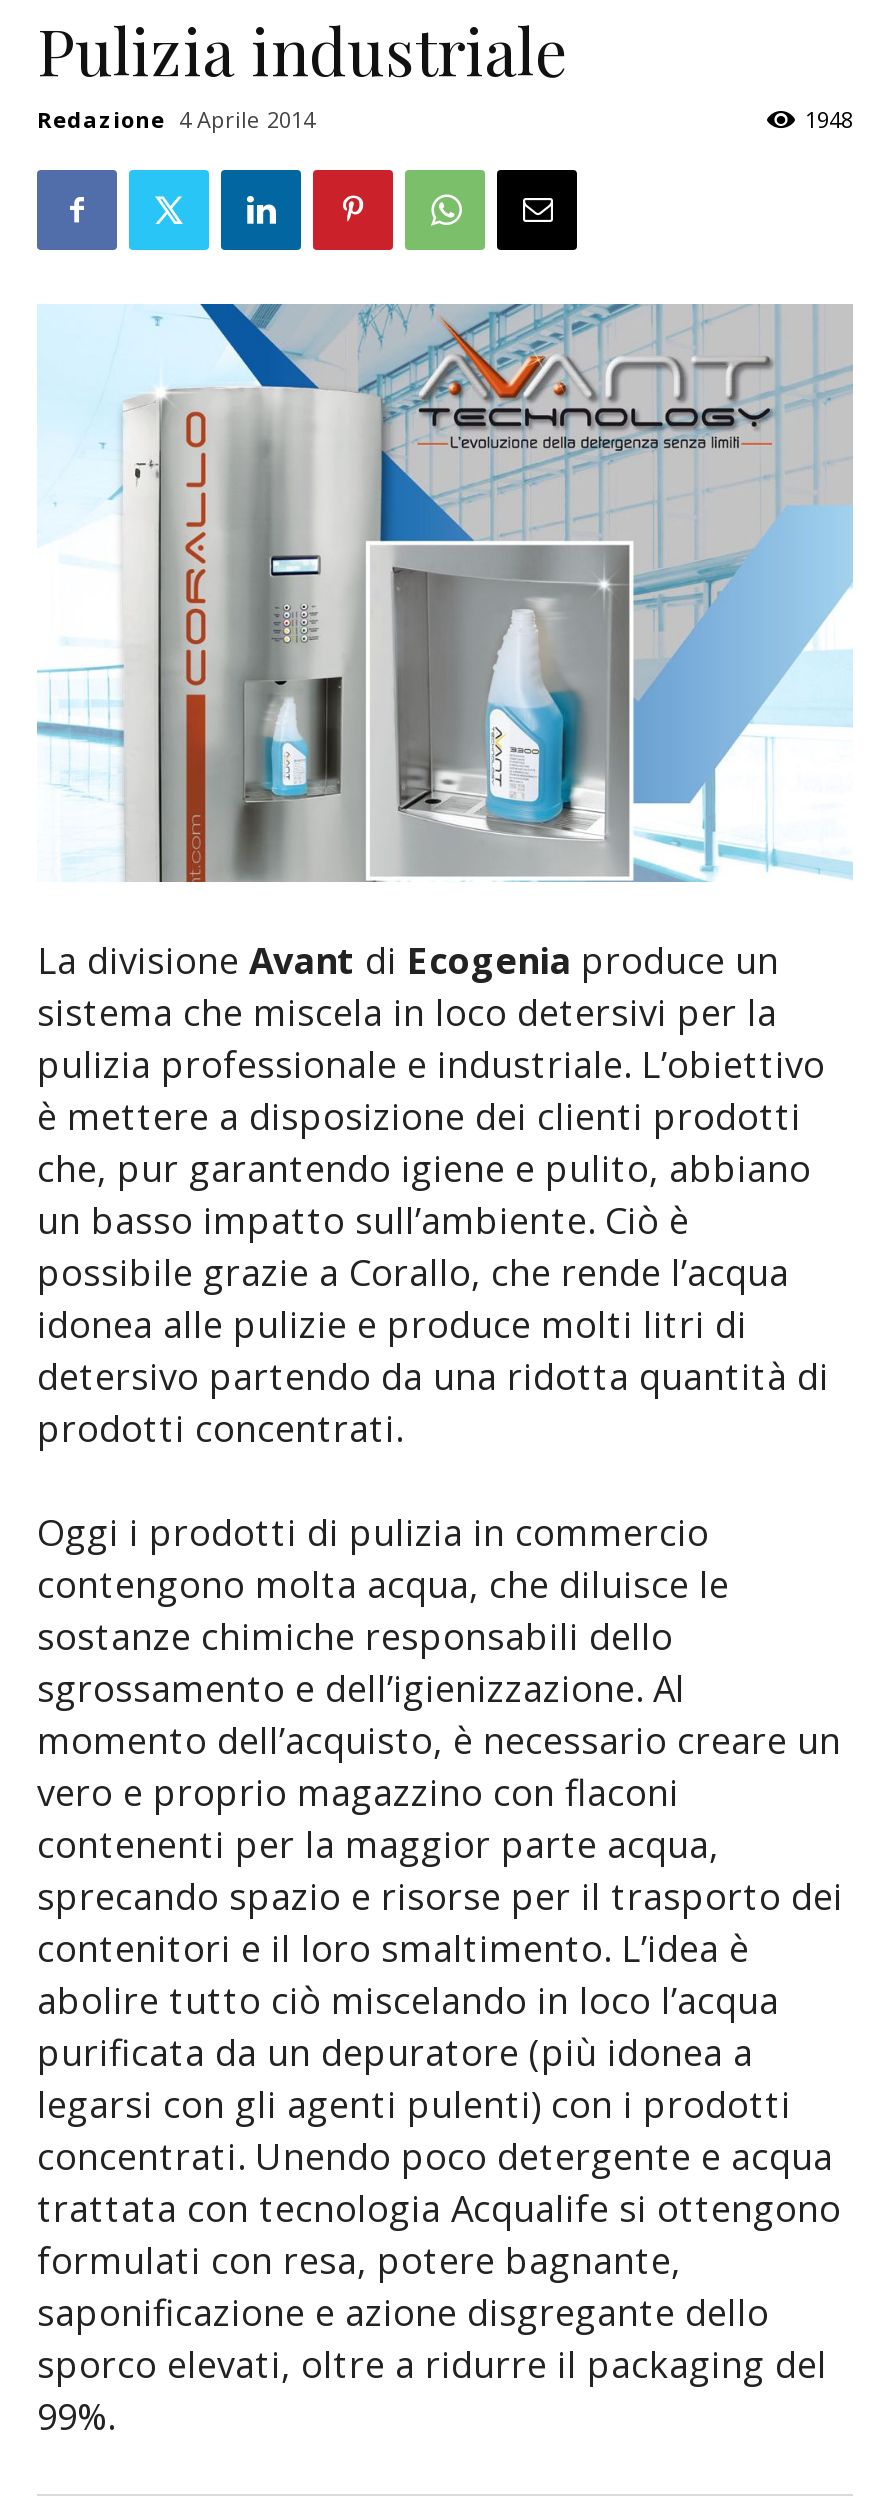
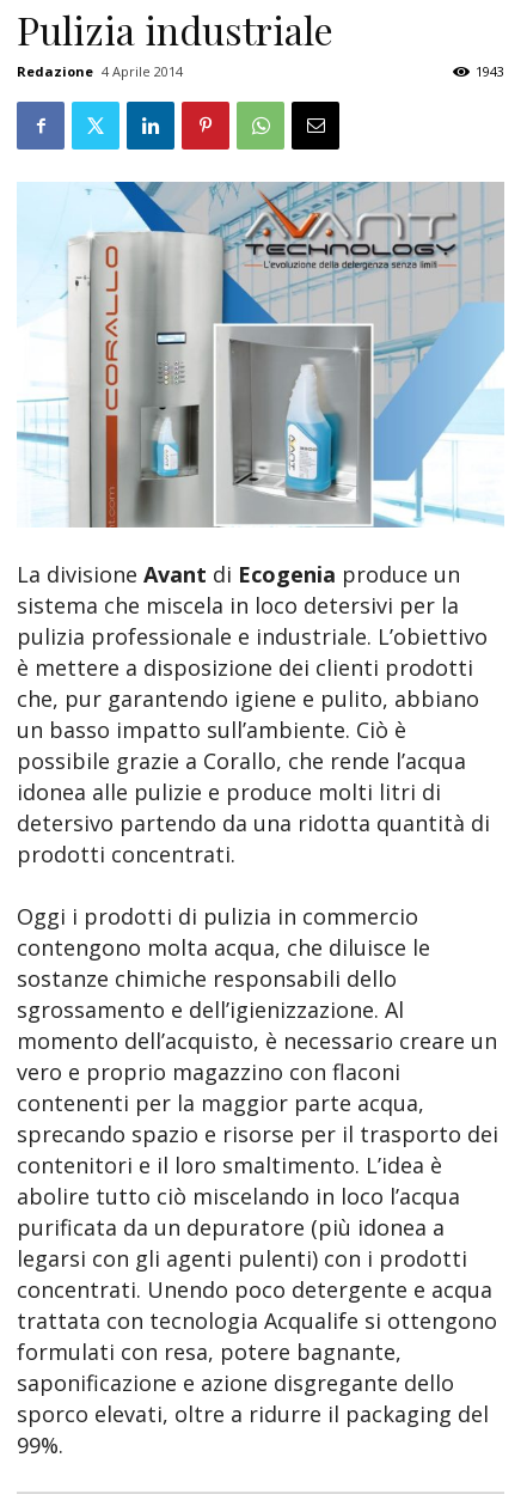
- 1948
+ 1943
